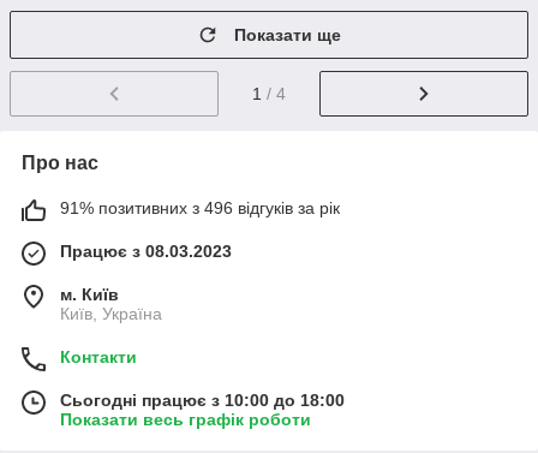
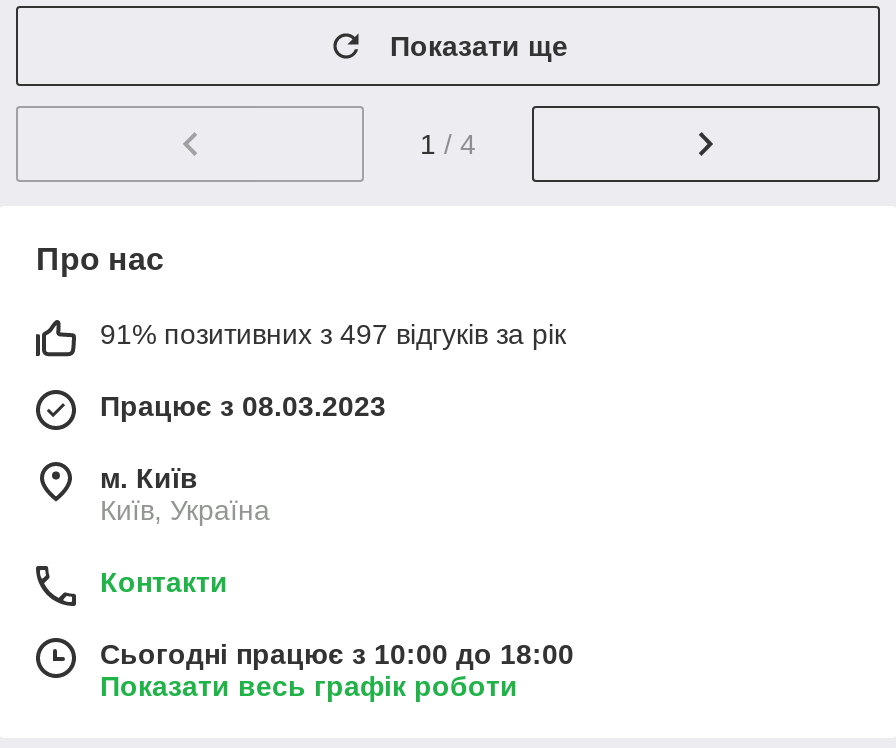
- 91% позитивних з 496 відгуків за рік
+ 91% позитивних з 497 відгуків за рік
